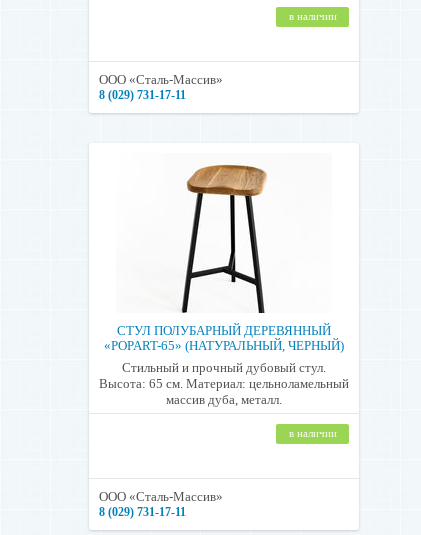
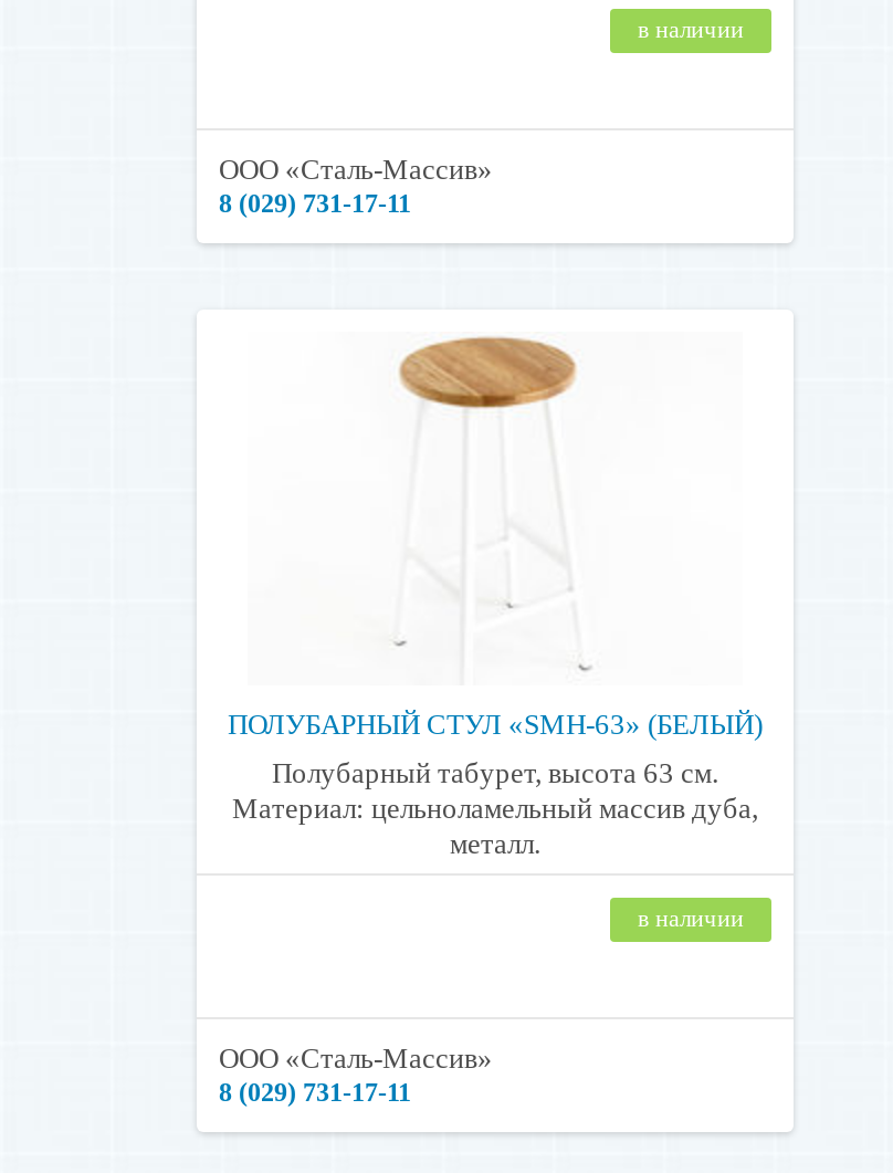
- [image]
- СТУЛ ПОЛУБАРНЫЙ ДЕРЕВЯННЫЙ
- «POPART-65» (НАТУРАЛЬНЫЙ, ЧЕРНЫЙ)
+ [image]
+ ПОЛУБАРНЫЙ СТУЛ «SMH-63» (БЕЛЫЙ)

- Стильный и прочный дубовый стул.
- Высота: 65 см. Материал: цельноламельный
- массив дуба, металл.
+ Полубарный табурет, высота 63 см.
+ Материал: цельноламельный массив дуба,
+ металл.
